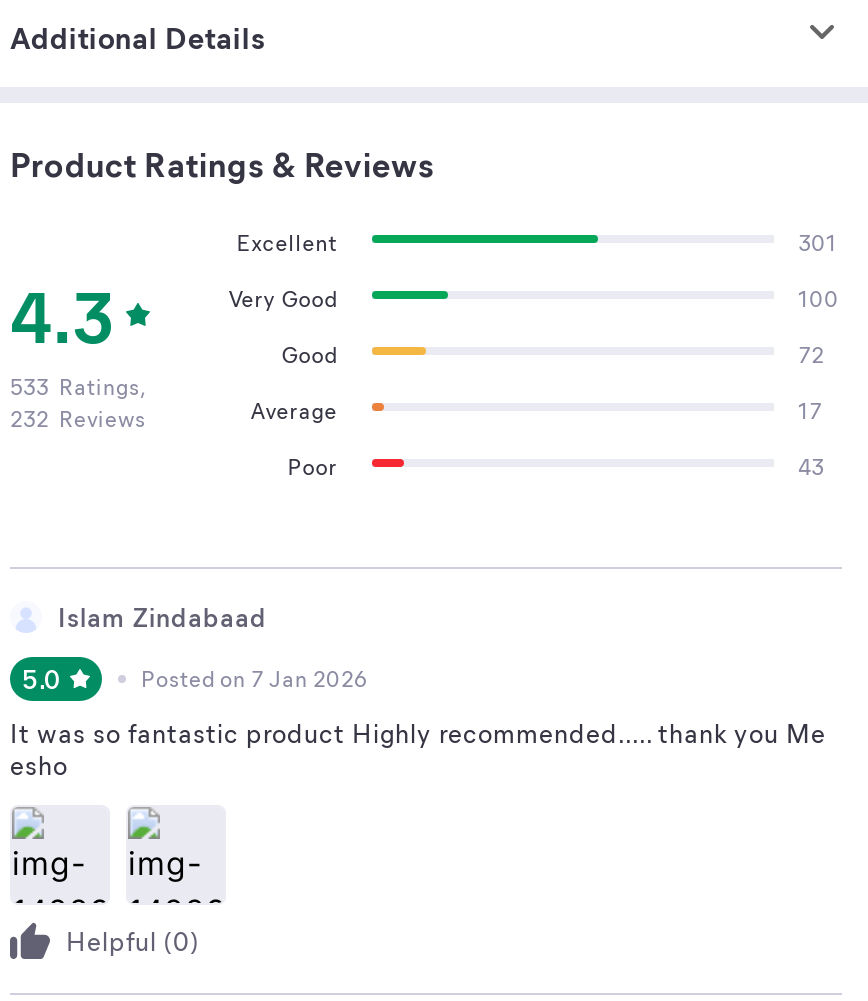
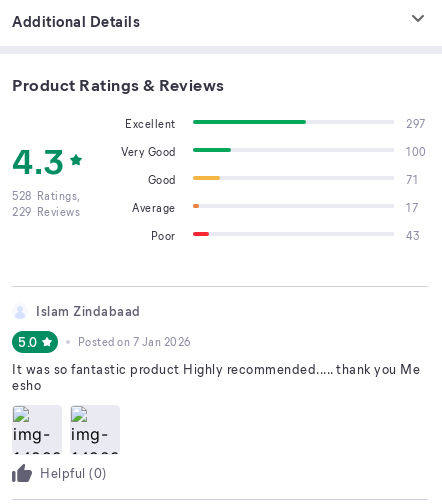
- 301
+ 297

- 72
+ 71

- 533 Ratings,
+ 528 Ratings,

- 232 Reviews
+ 229 Reviews
